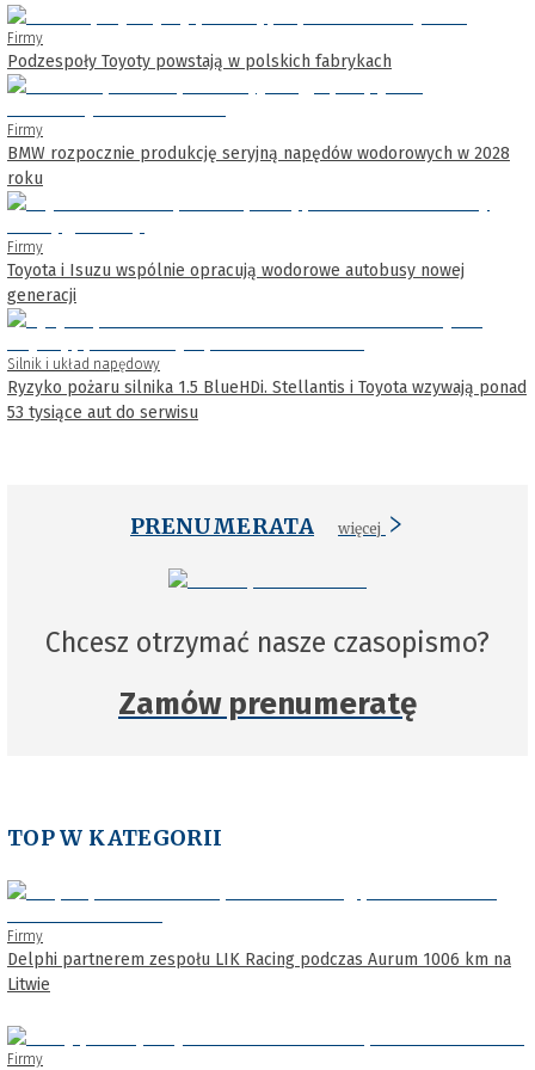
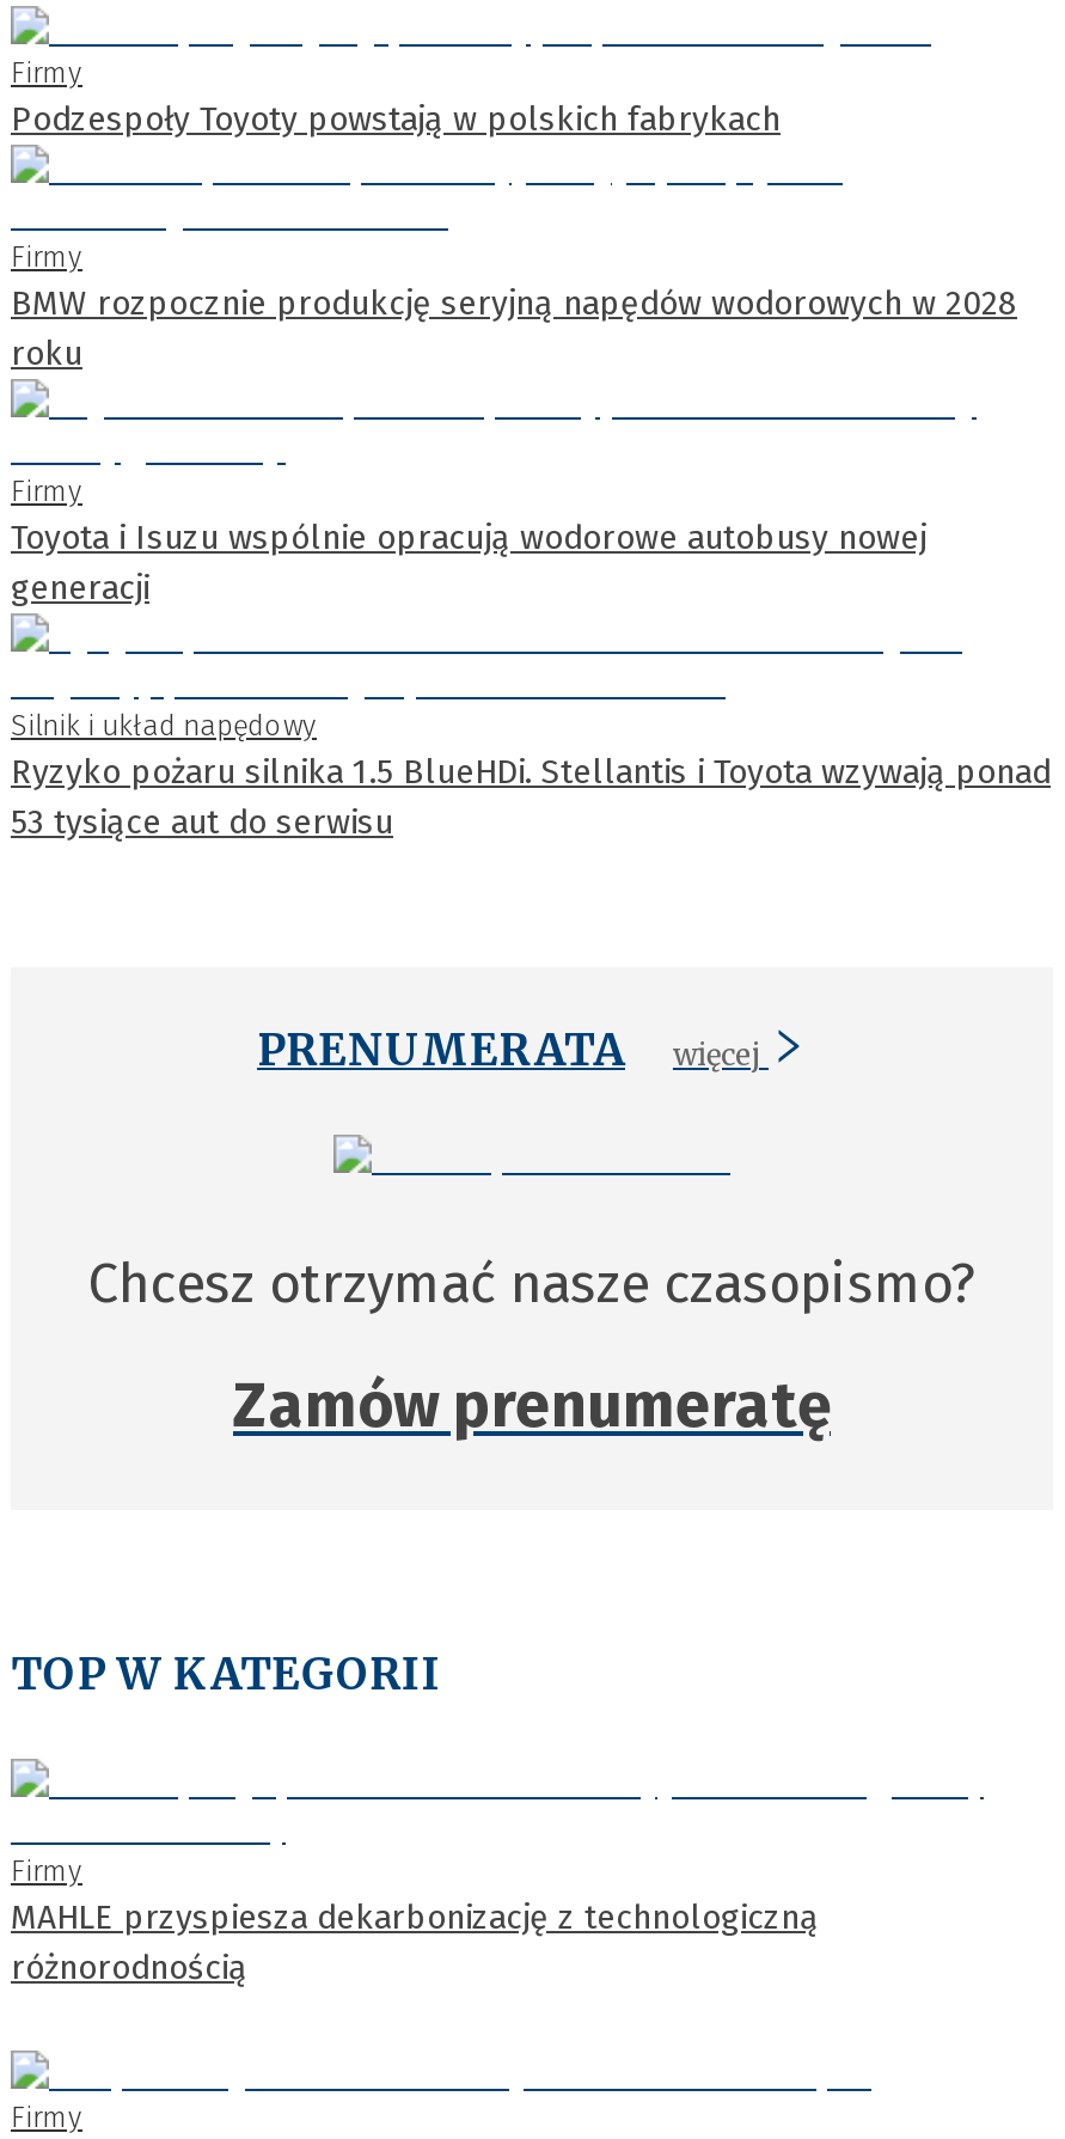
- Delphi partnerem zespołu LIK Racing podczas Aurum 1006 km na
- Litwie
+ MAHLE przyspiesza dekarbonizację z technologiczną
+ różnorodnością
